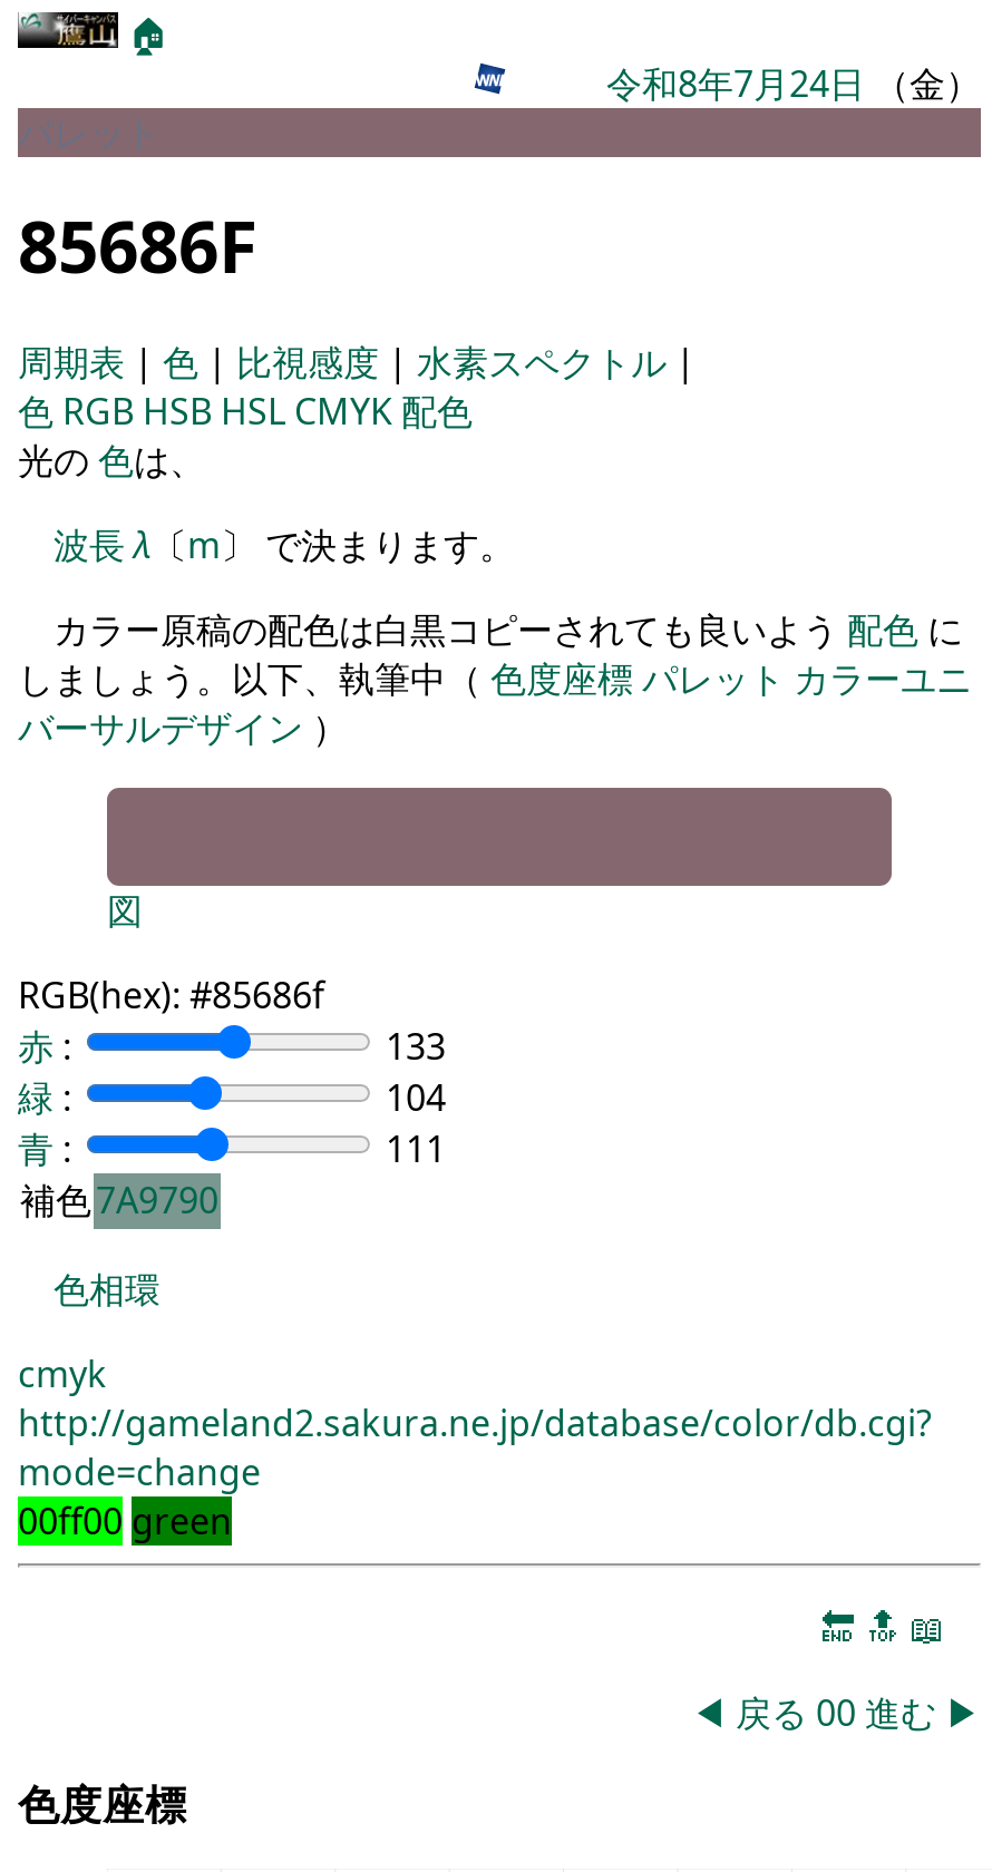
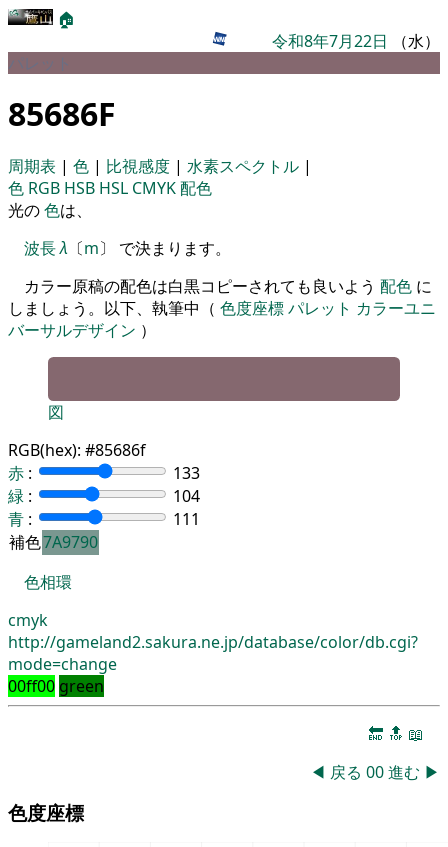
- 令和8年7月24日（金）
+ 令和8年7月22日（水）
